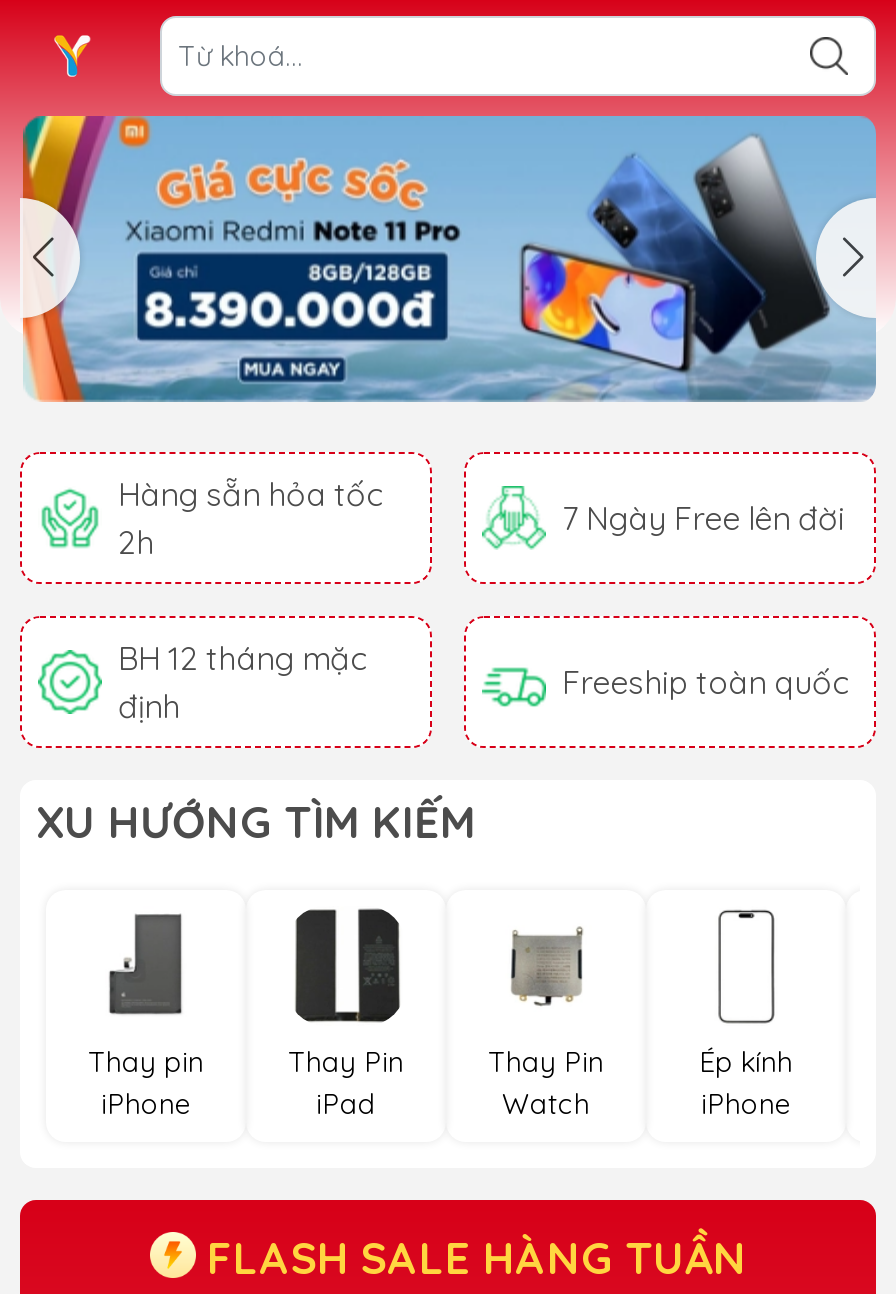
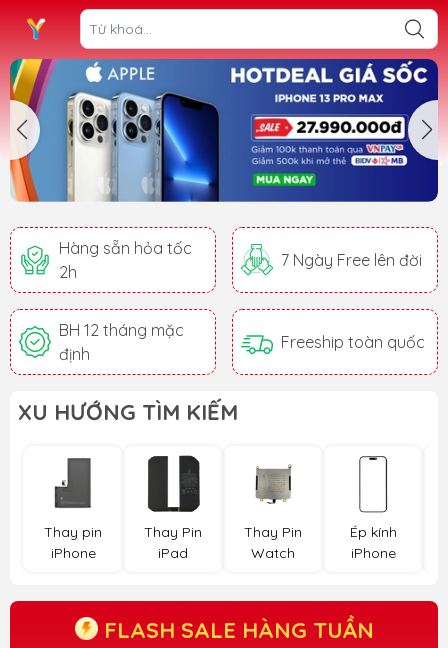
- [image]
+ [image]
